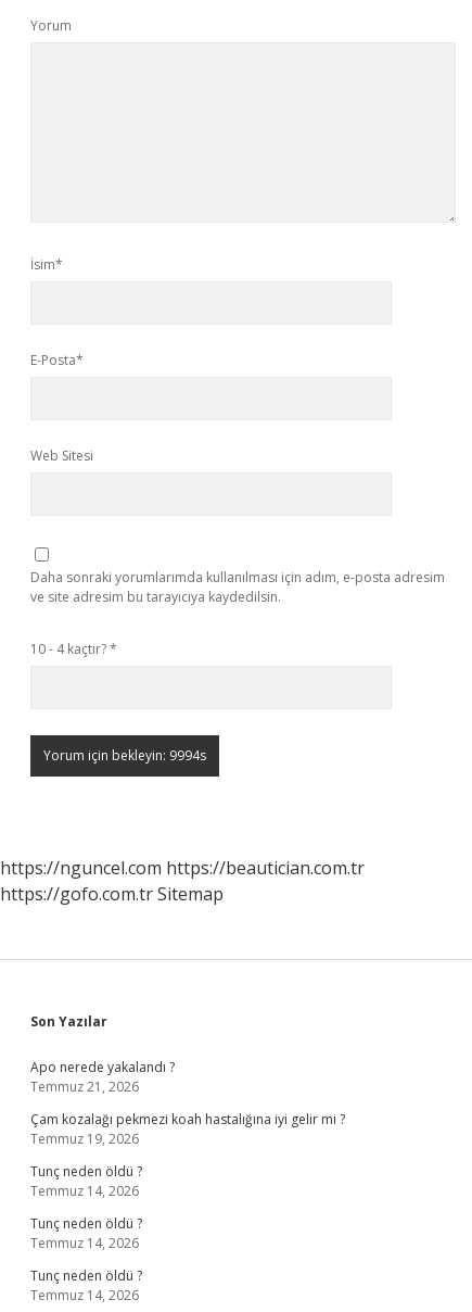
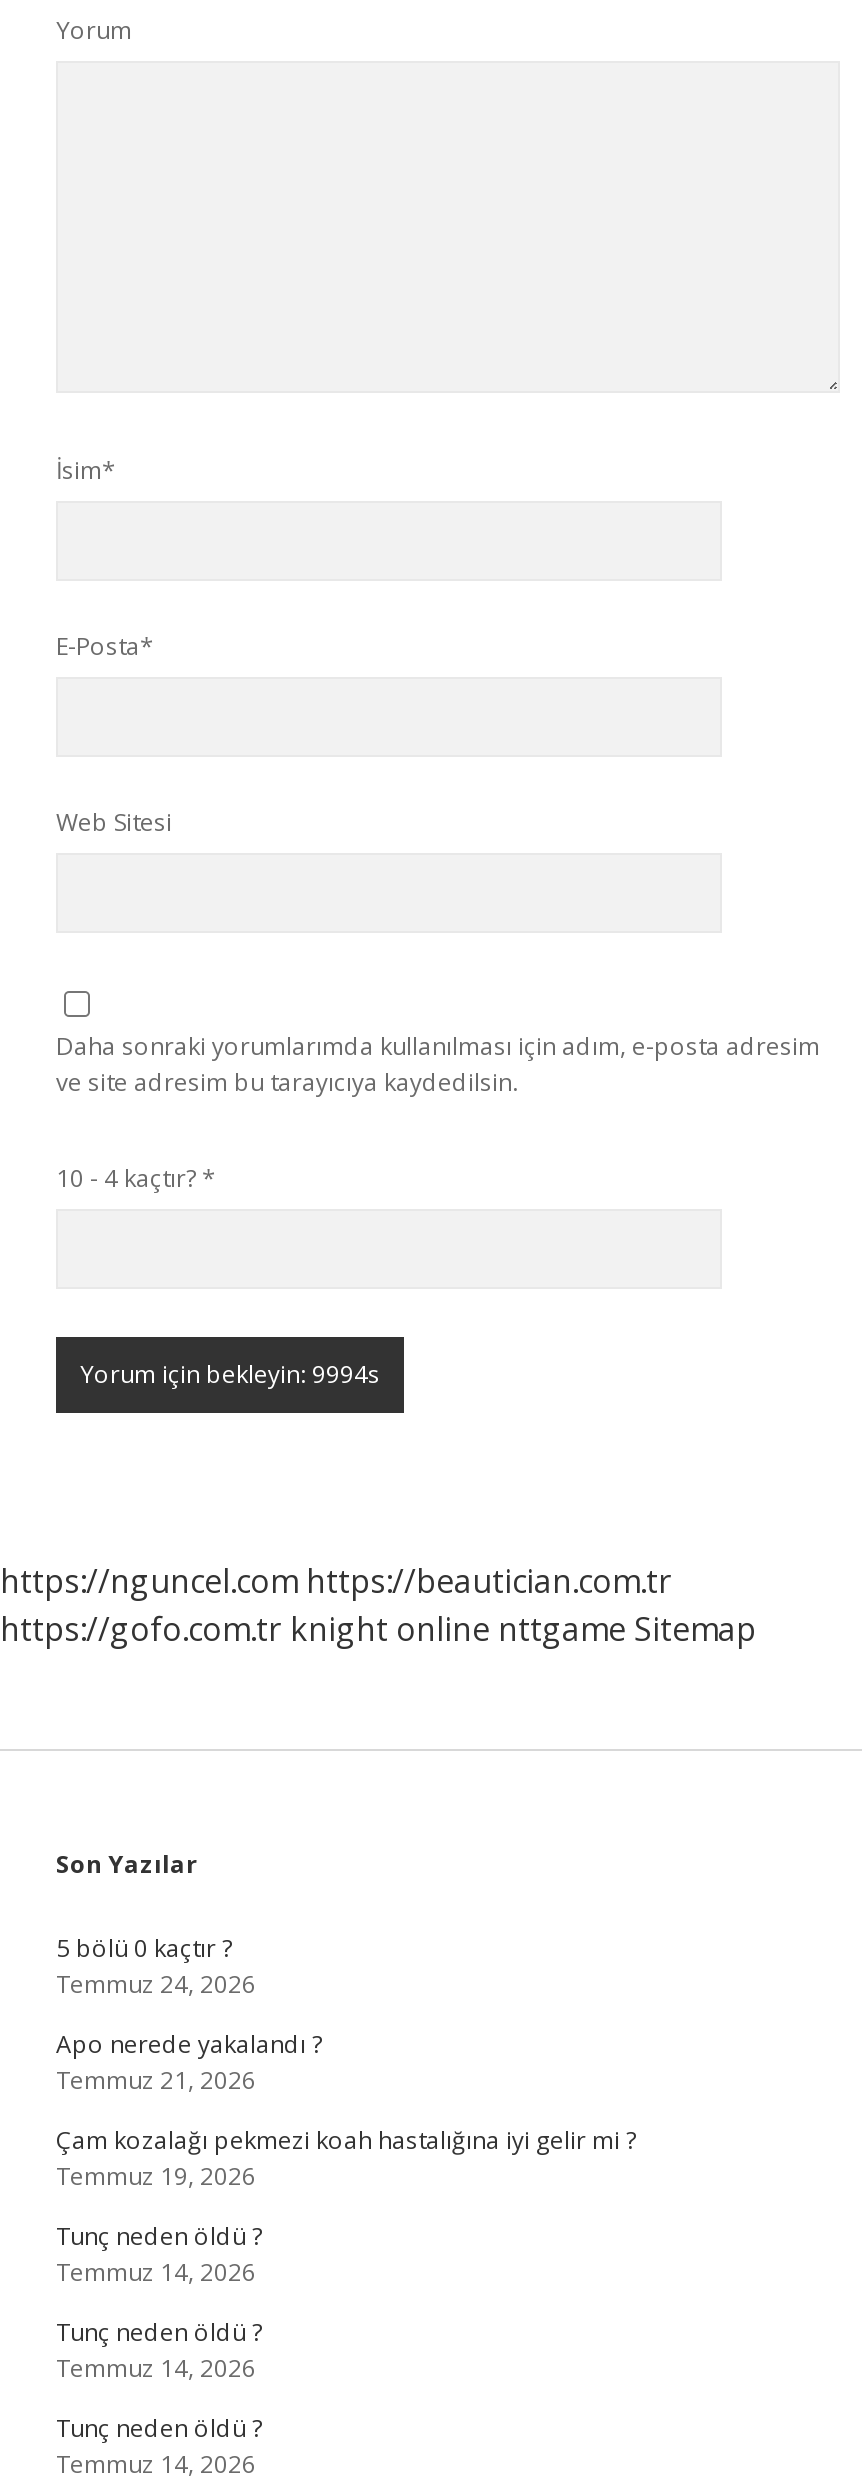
- https://gofo.com.tr Sitemap
+ https://gofo.com.tr knight online nttgame Sitemap

+ 5 bölü 0 kaçtır ?
+ Temmuz 24, 2026
